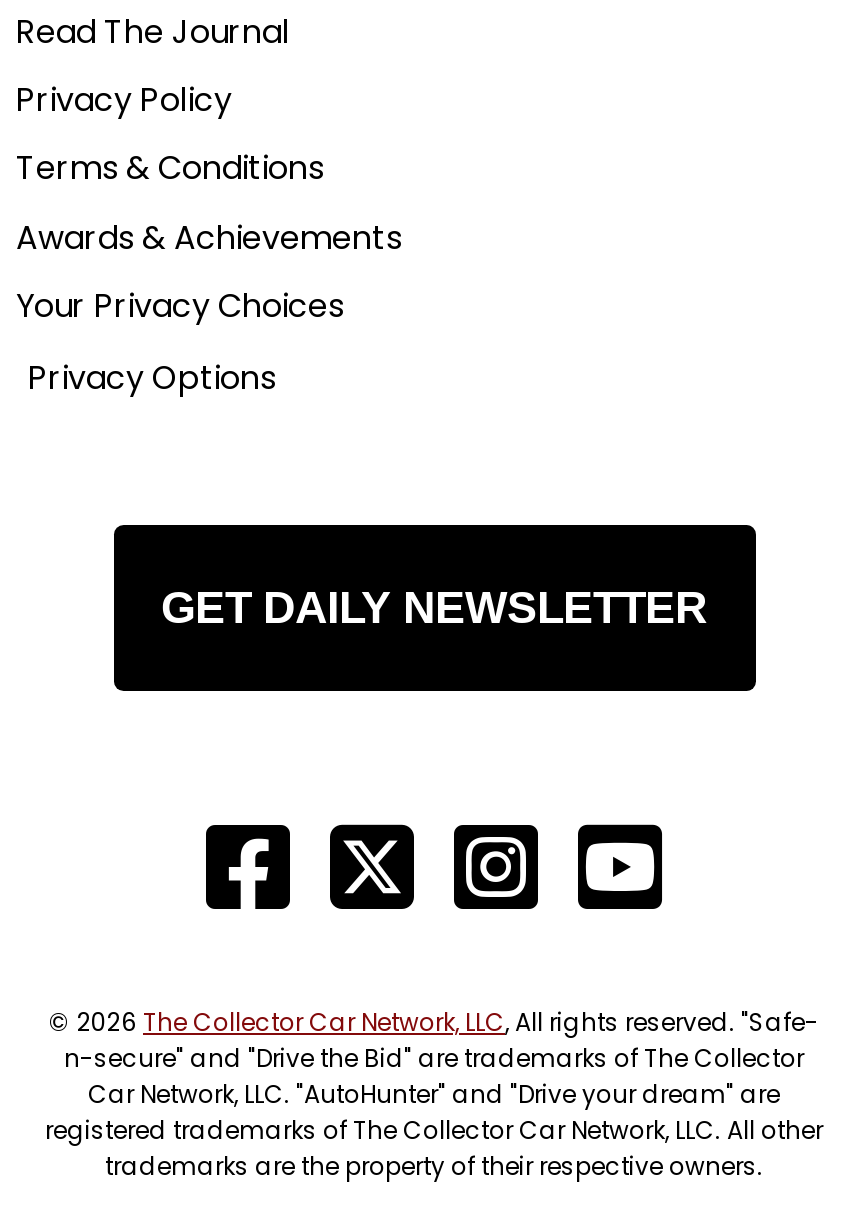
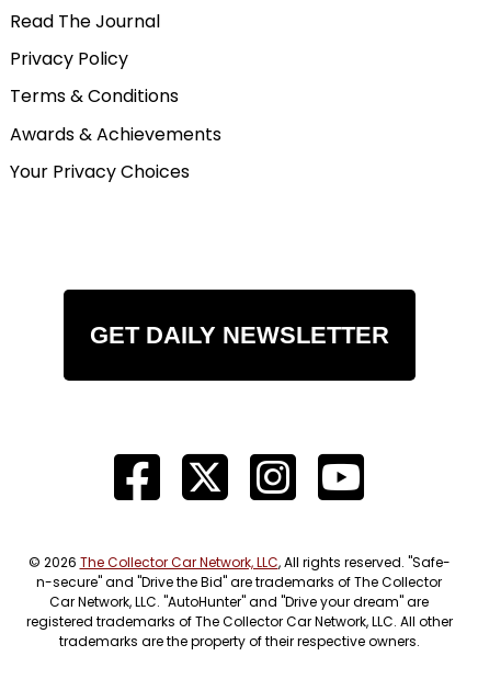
- Privacy Options
